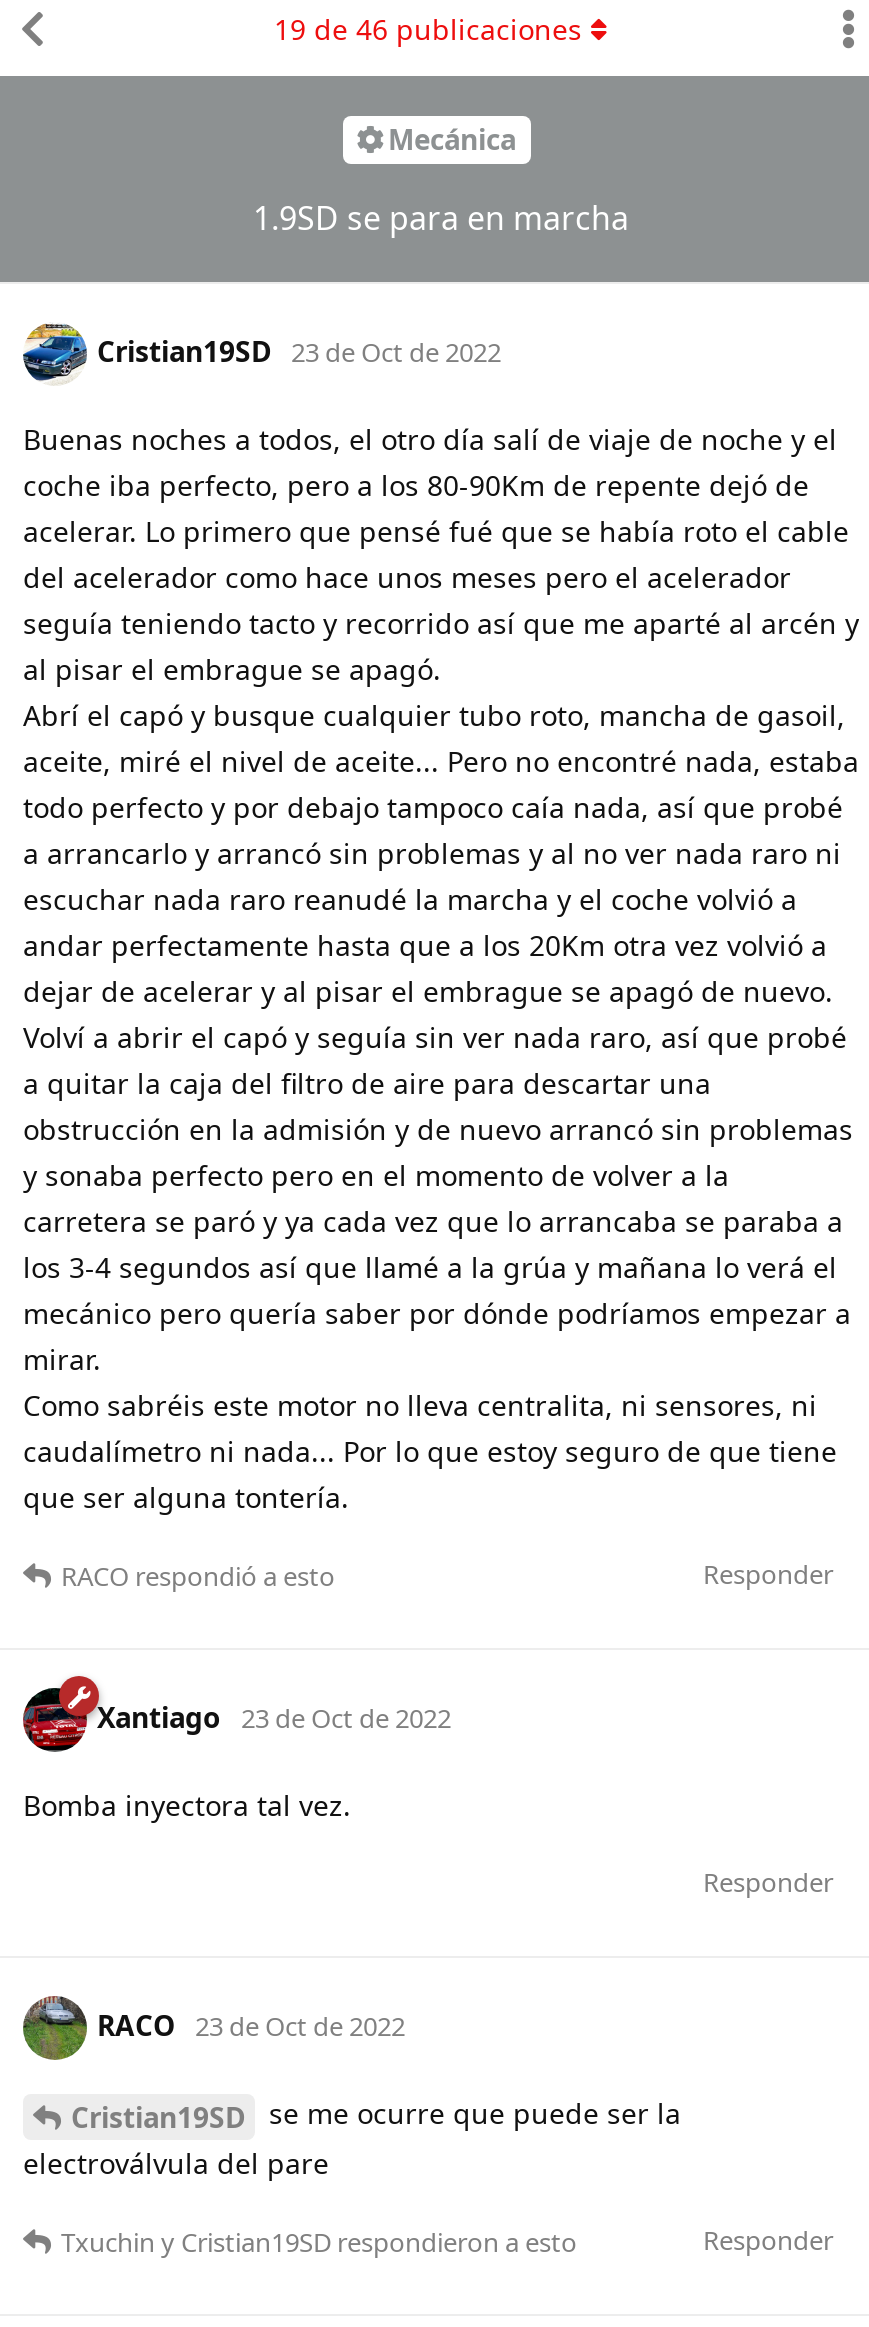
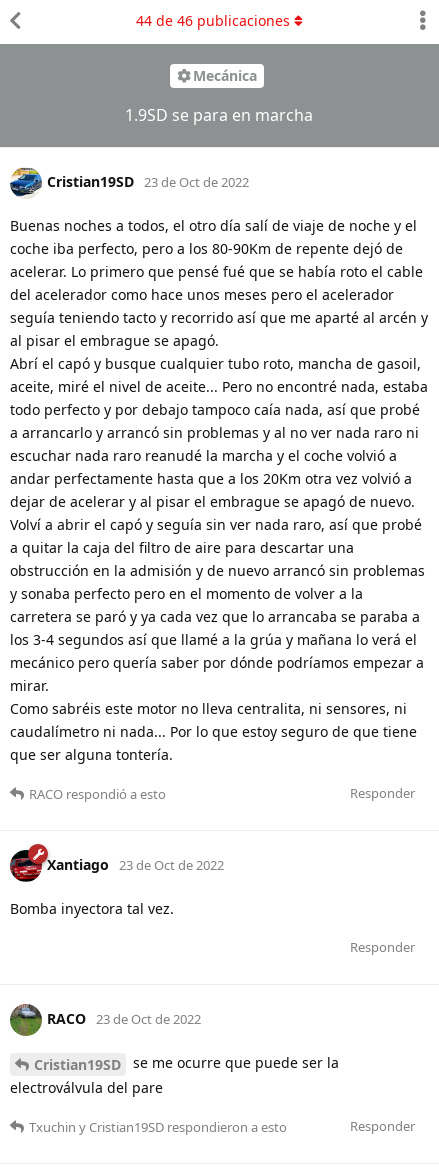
- 19 de 46 publicaciones
+ 44 de 46 publicaciones
